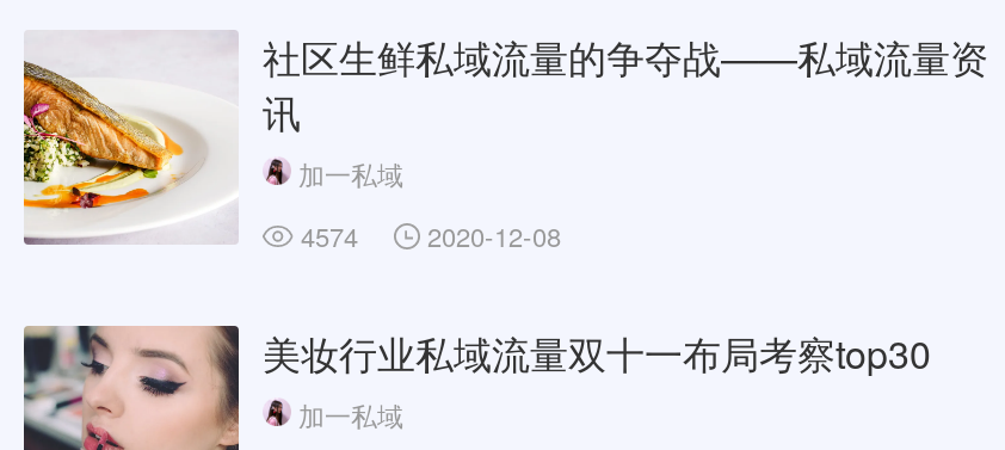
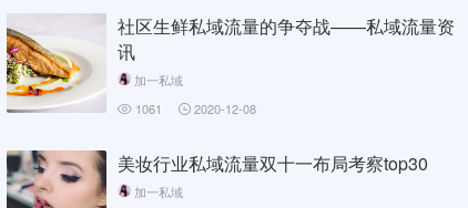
- 4574 2020-12-08
+ 1061 2020-12-08
